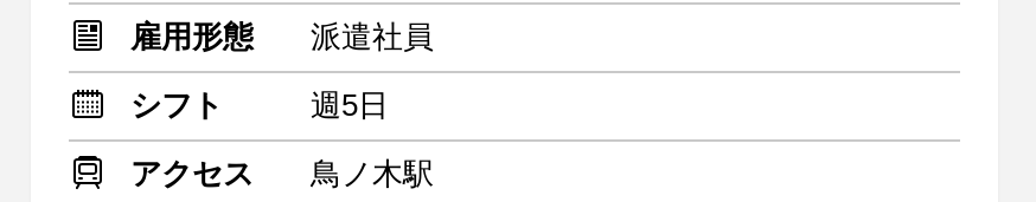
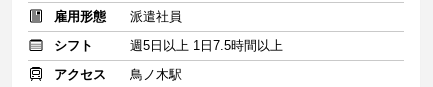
- 週5日
+ 週5日以上 1日7.5時間以上
